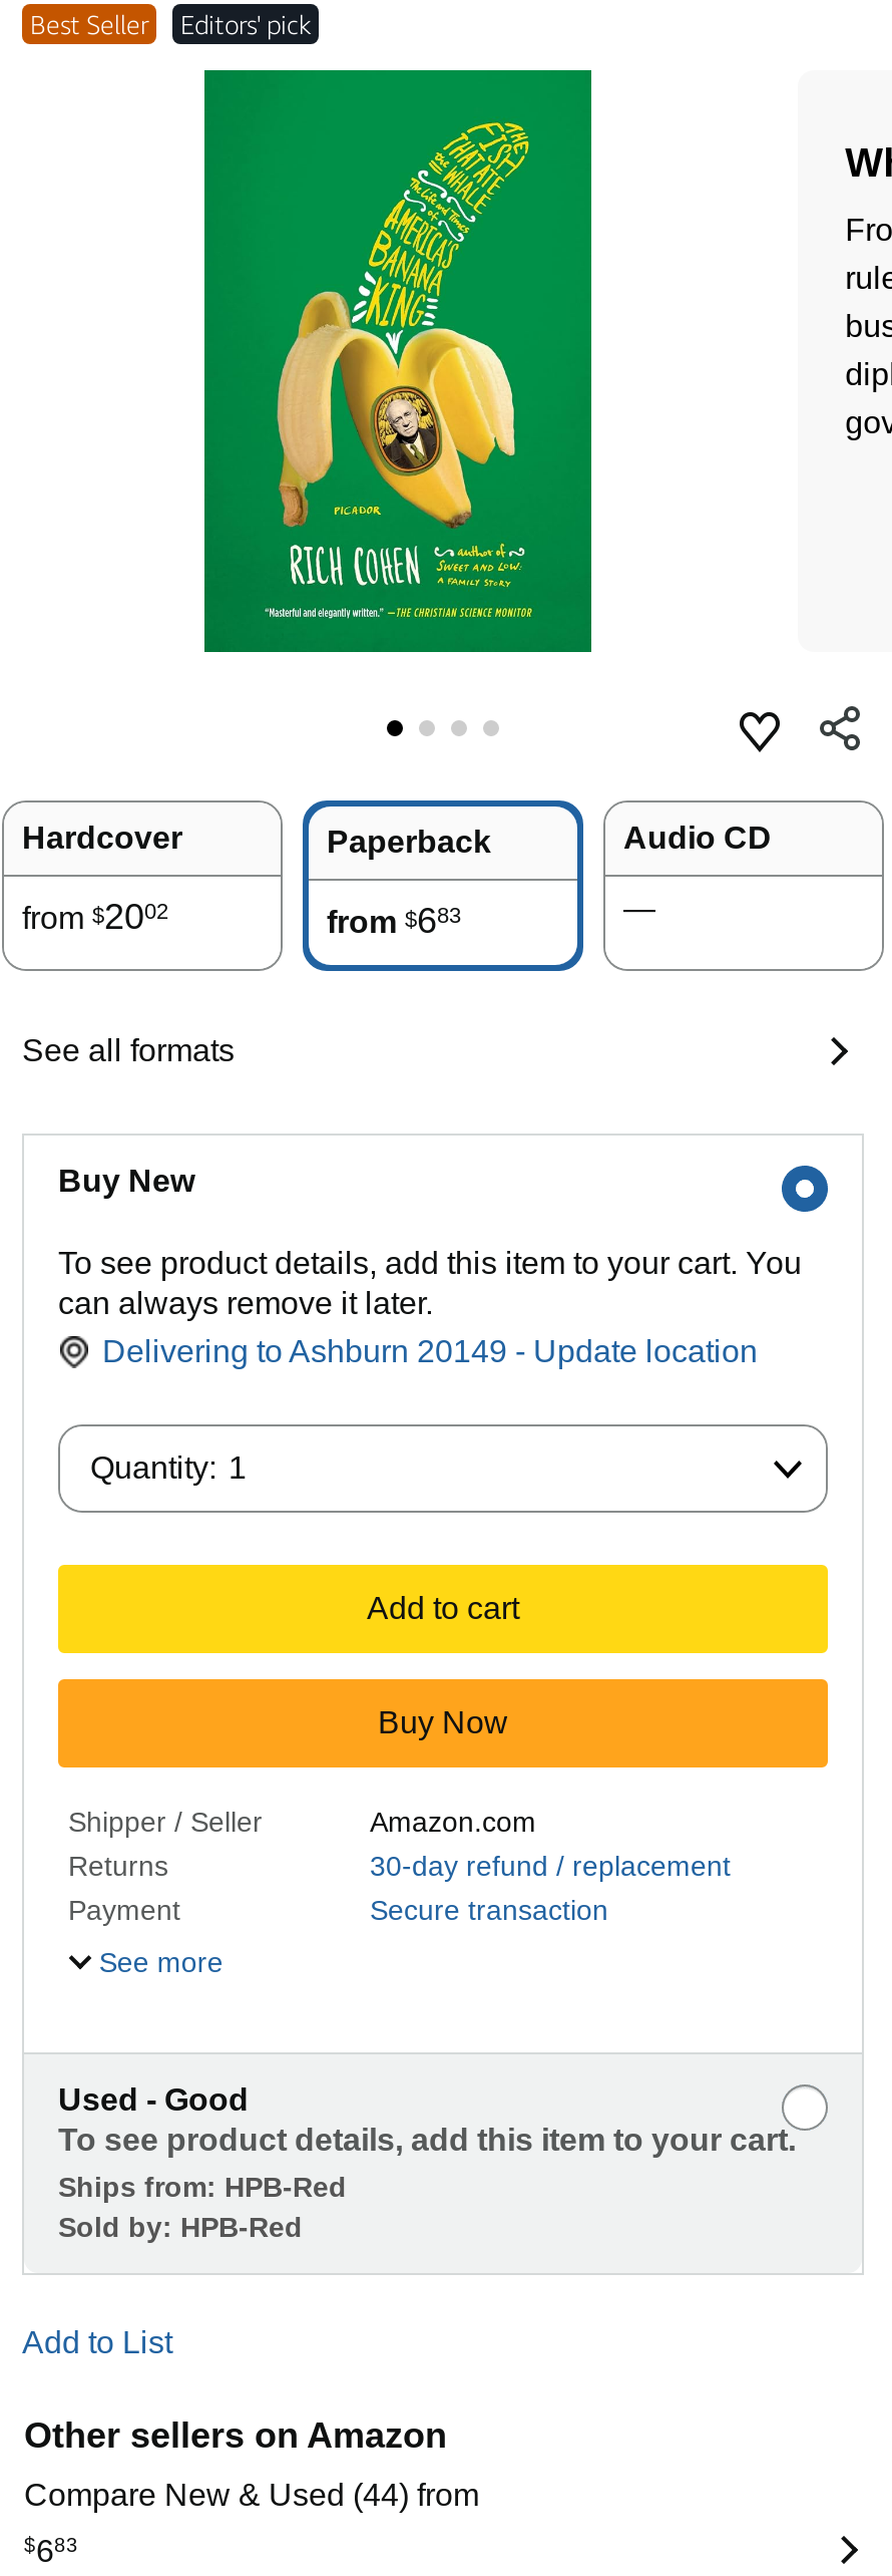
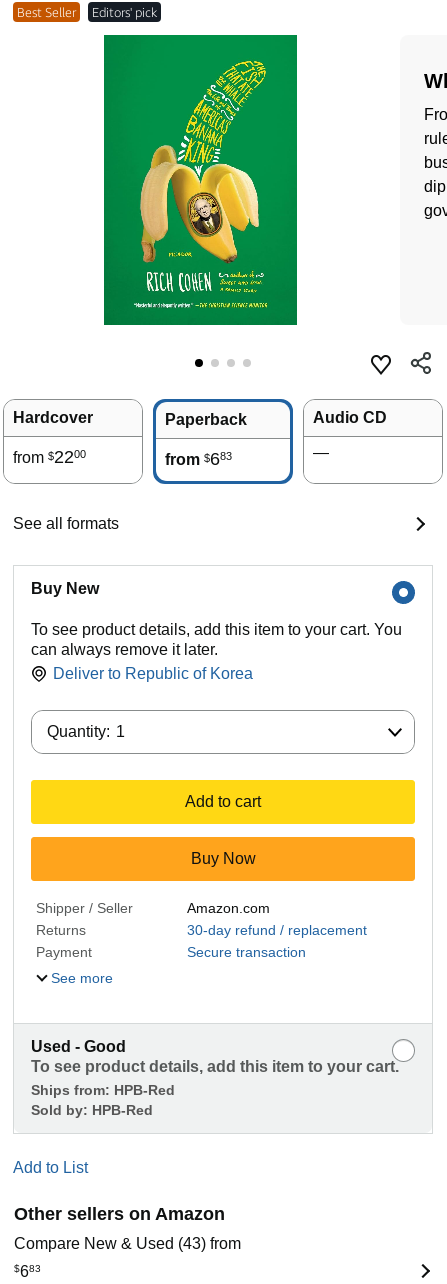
- from $2002
+ from $2200

- Delivering to Ashburn 20149 - Update location
+ Deliver to Republic of Korea

- Compare New & Used (44) from
+ Compare New & Used (43) from
